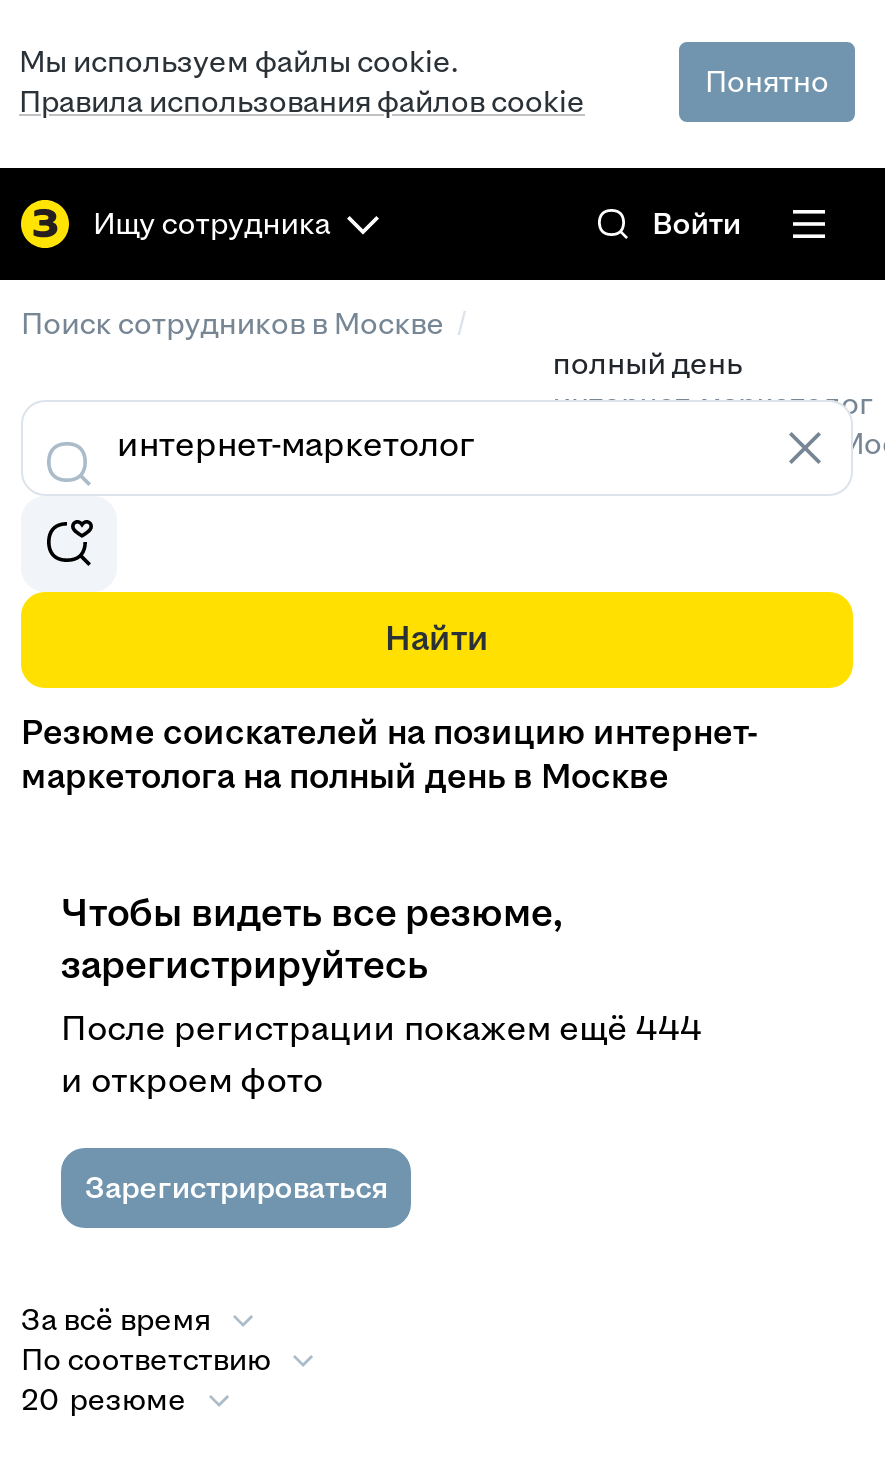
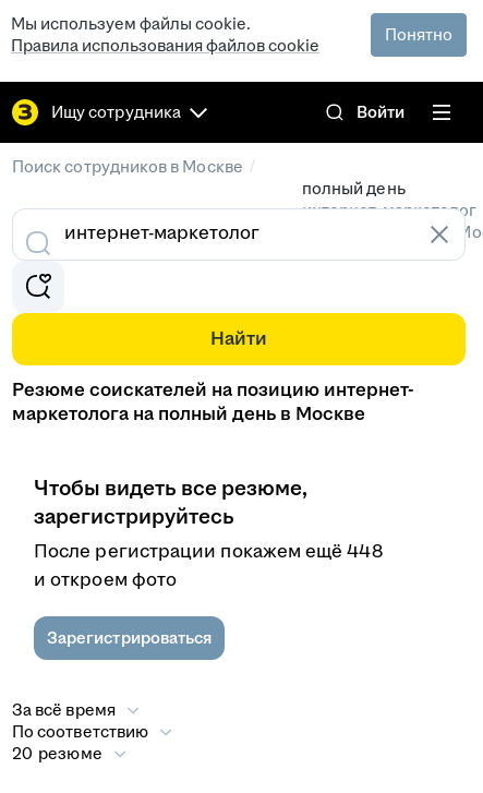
- После регистрации покажем ещё 444
+ После регистрации покажем ещё 448
